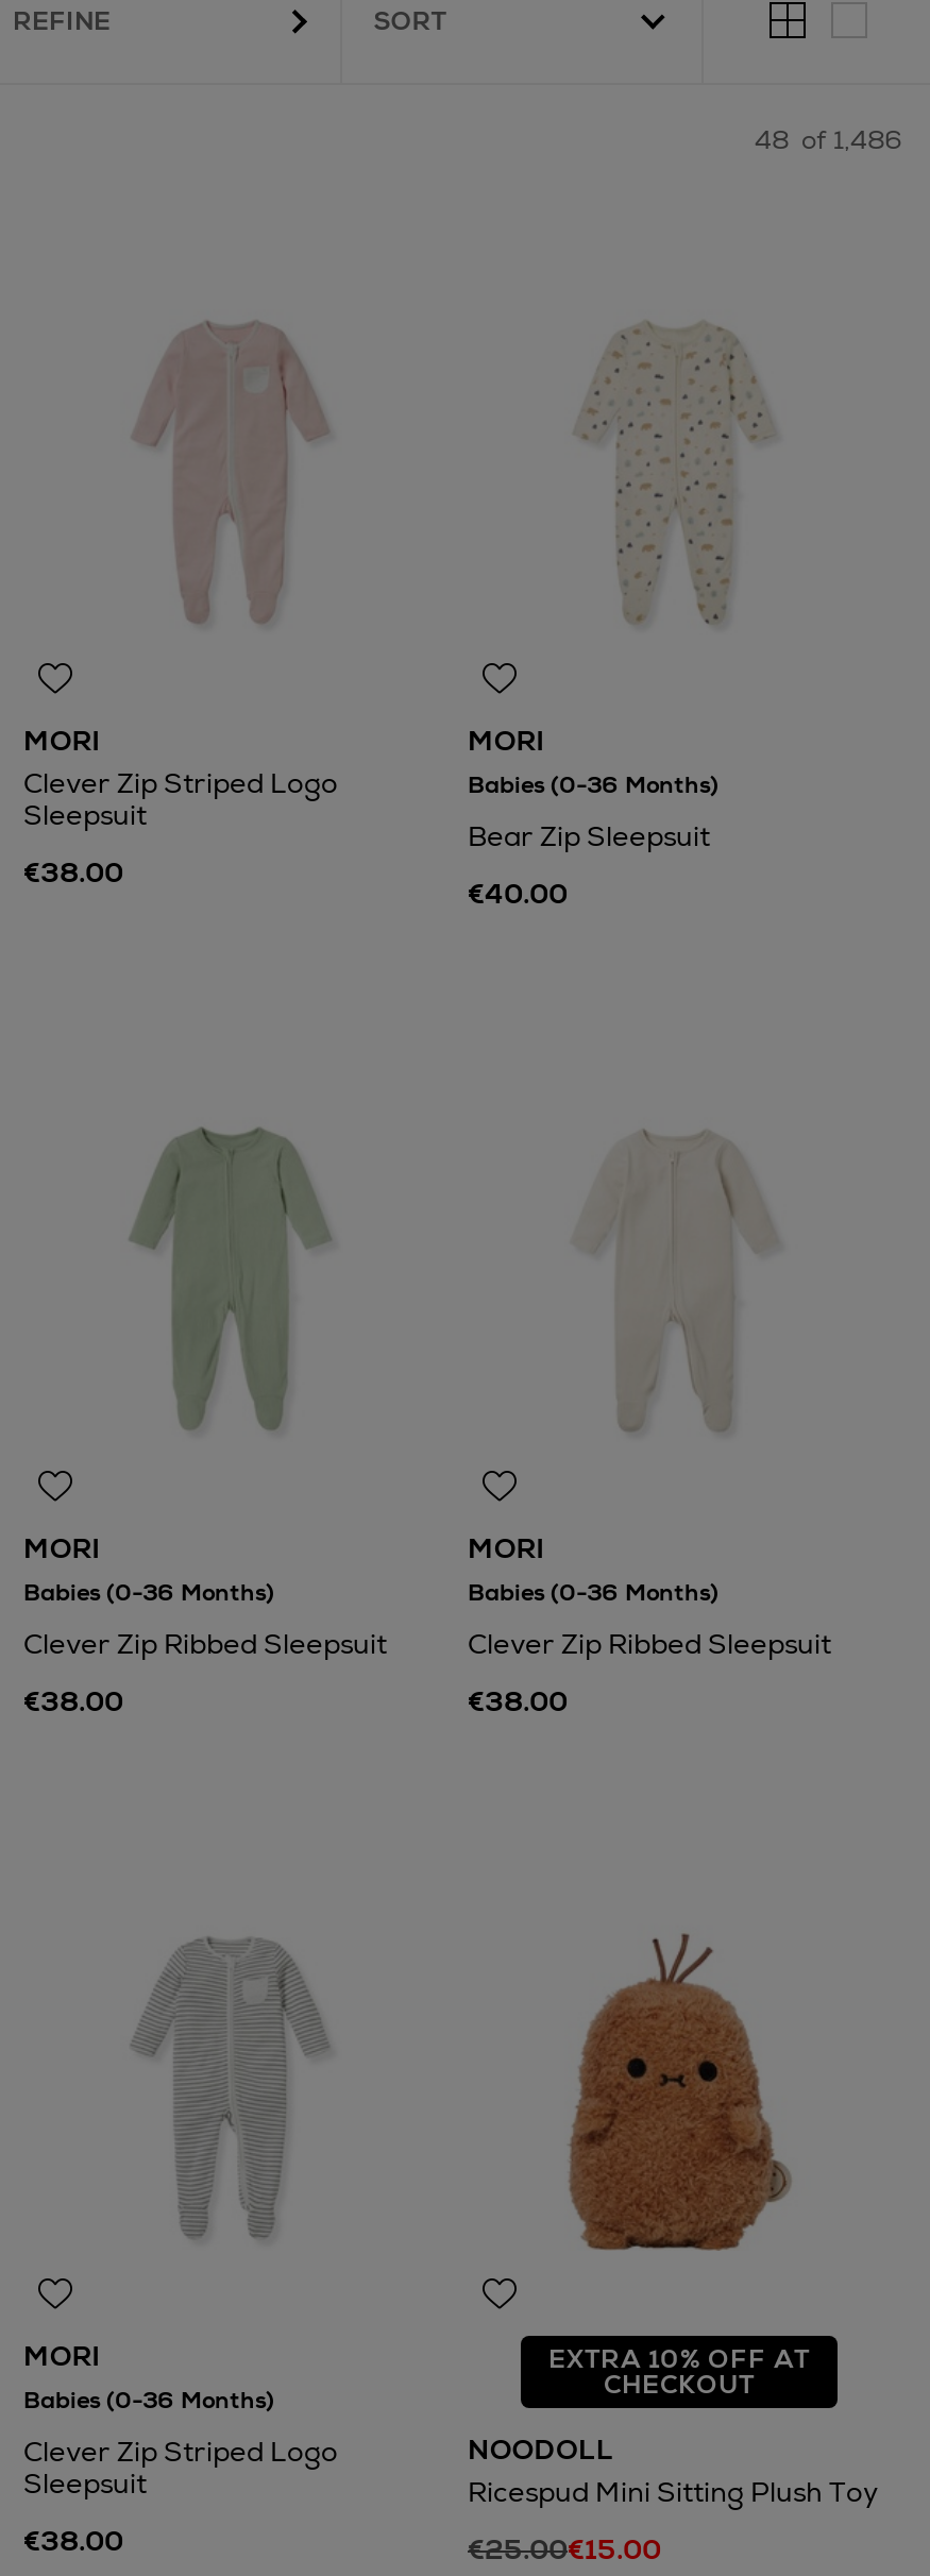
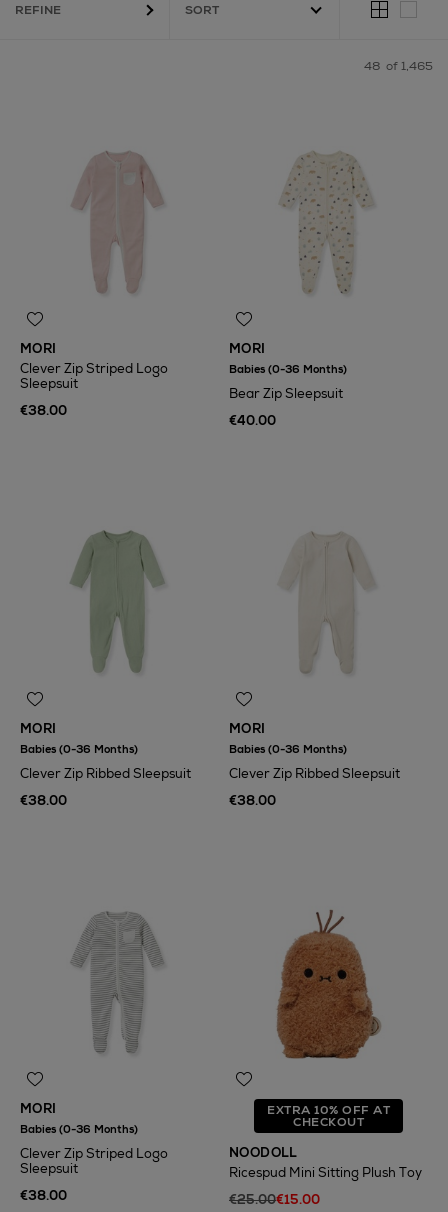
- 48 of 1,486
+ 48 of 1,465
